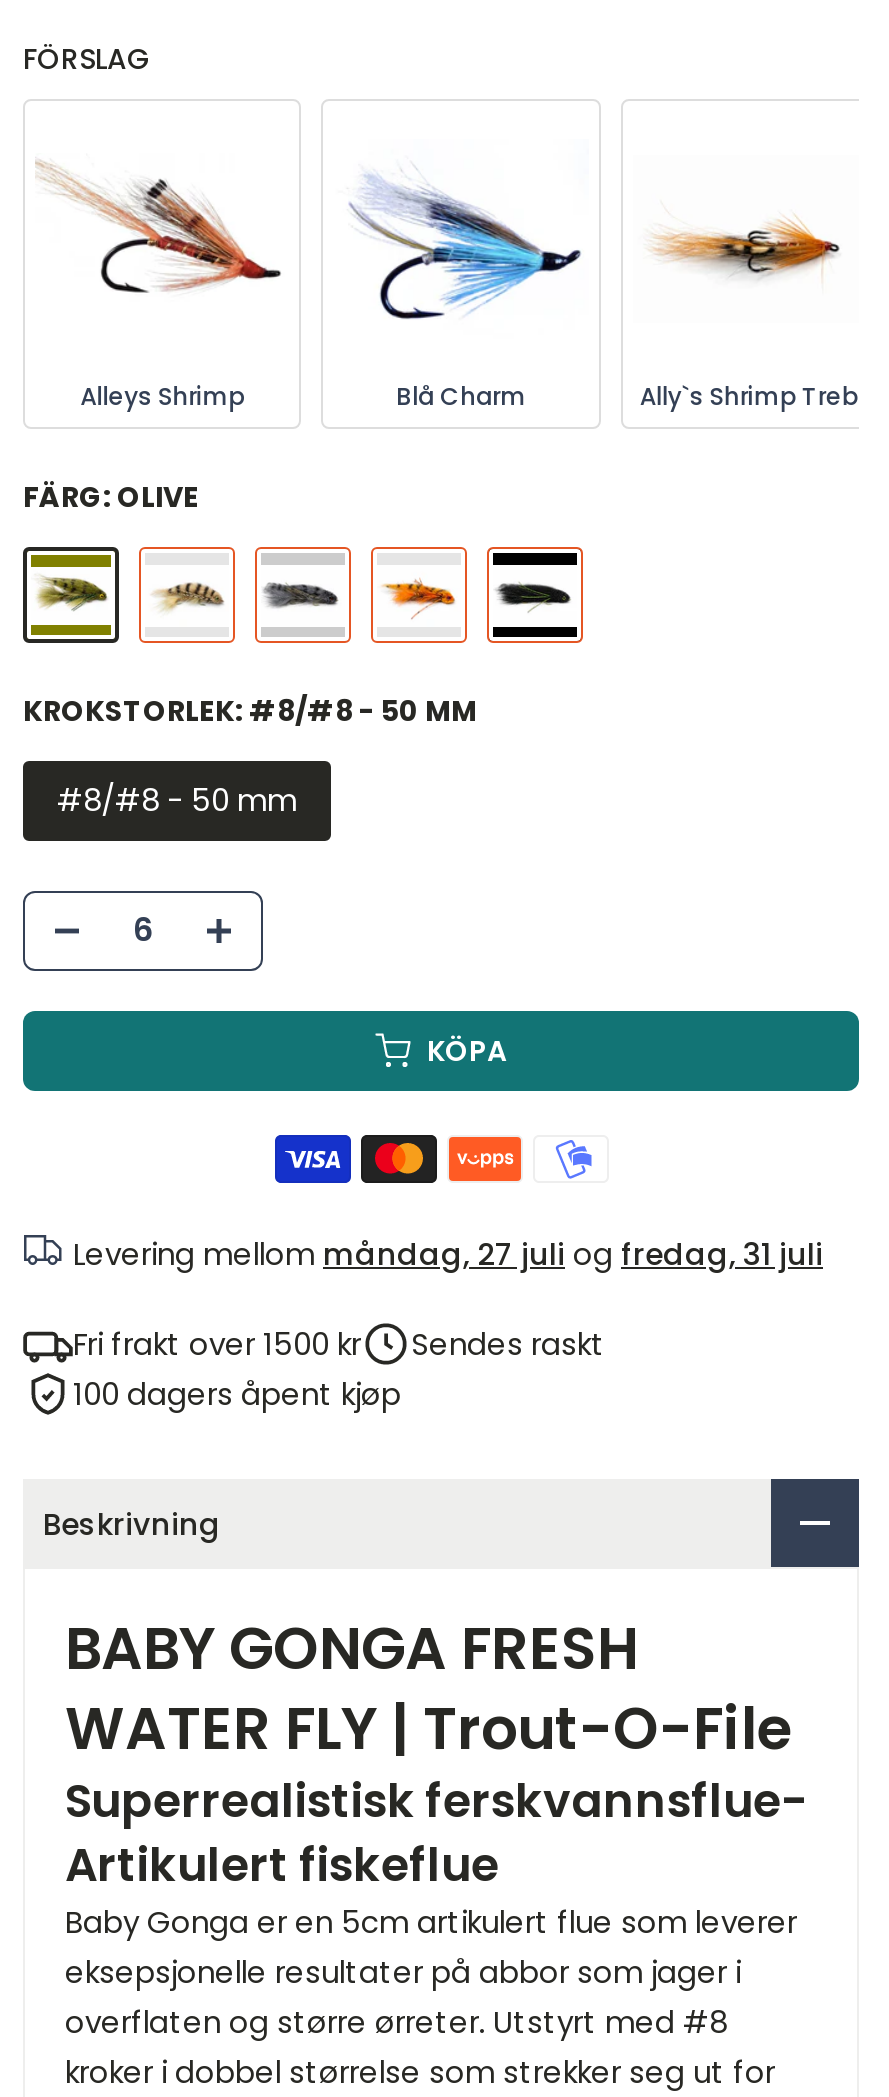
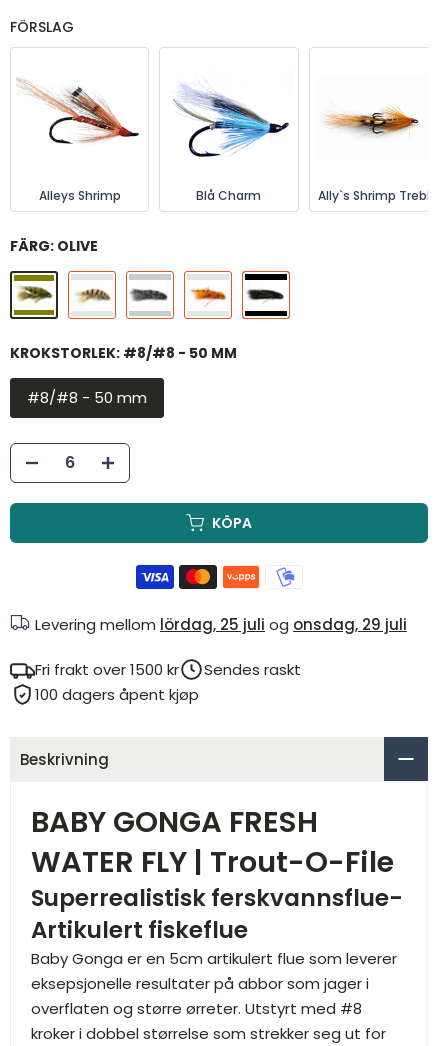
- Levering mellom måndag, 27 juli og fredag, 31 juli
+ Levering mellom lördag, 25 juli og onsdag, 29 juli
